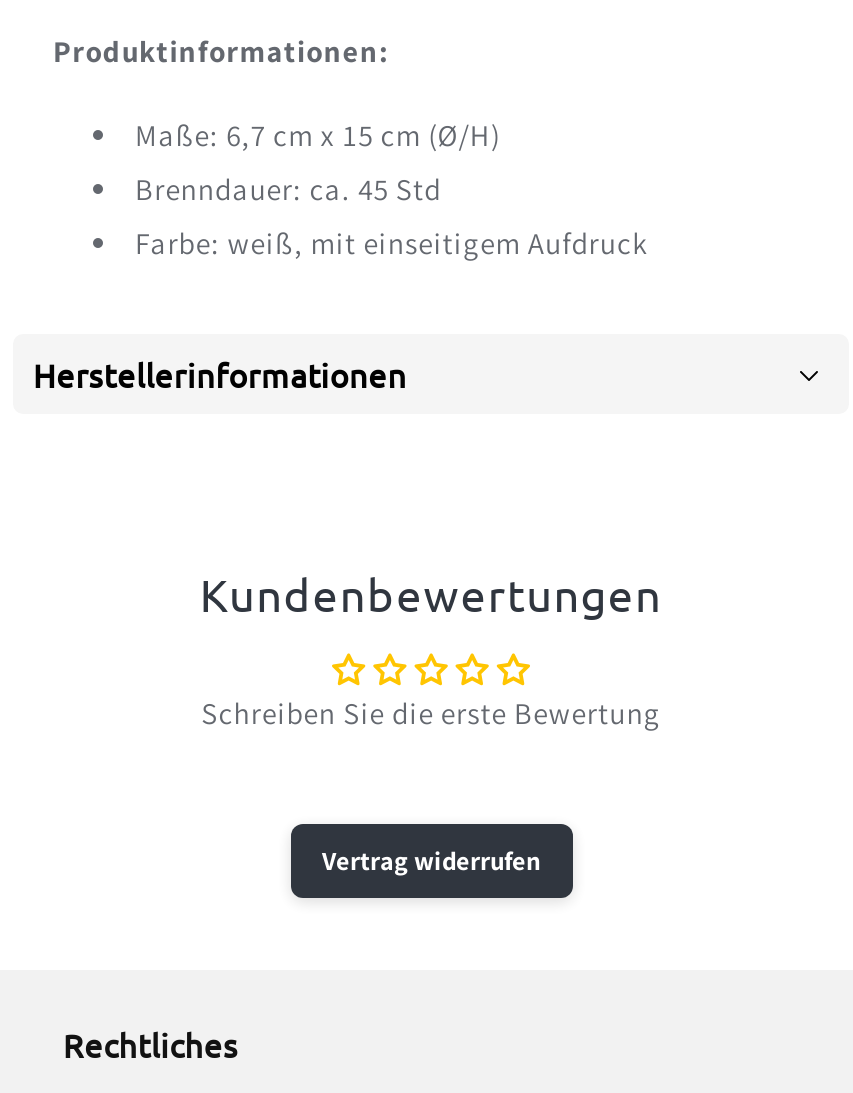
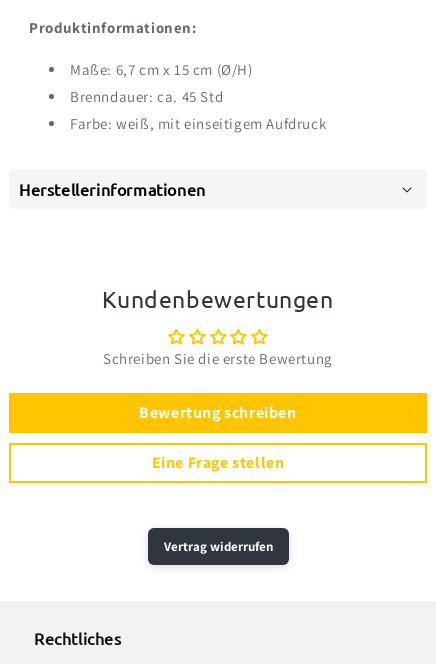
+ Bewertung schreiben
+ Eine Frage stellen
